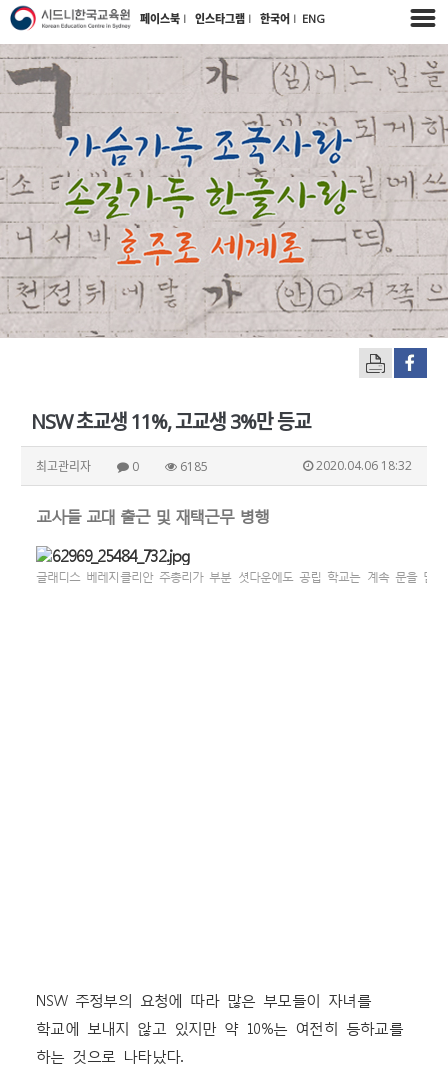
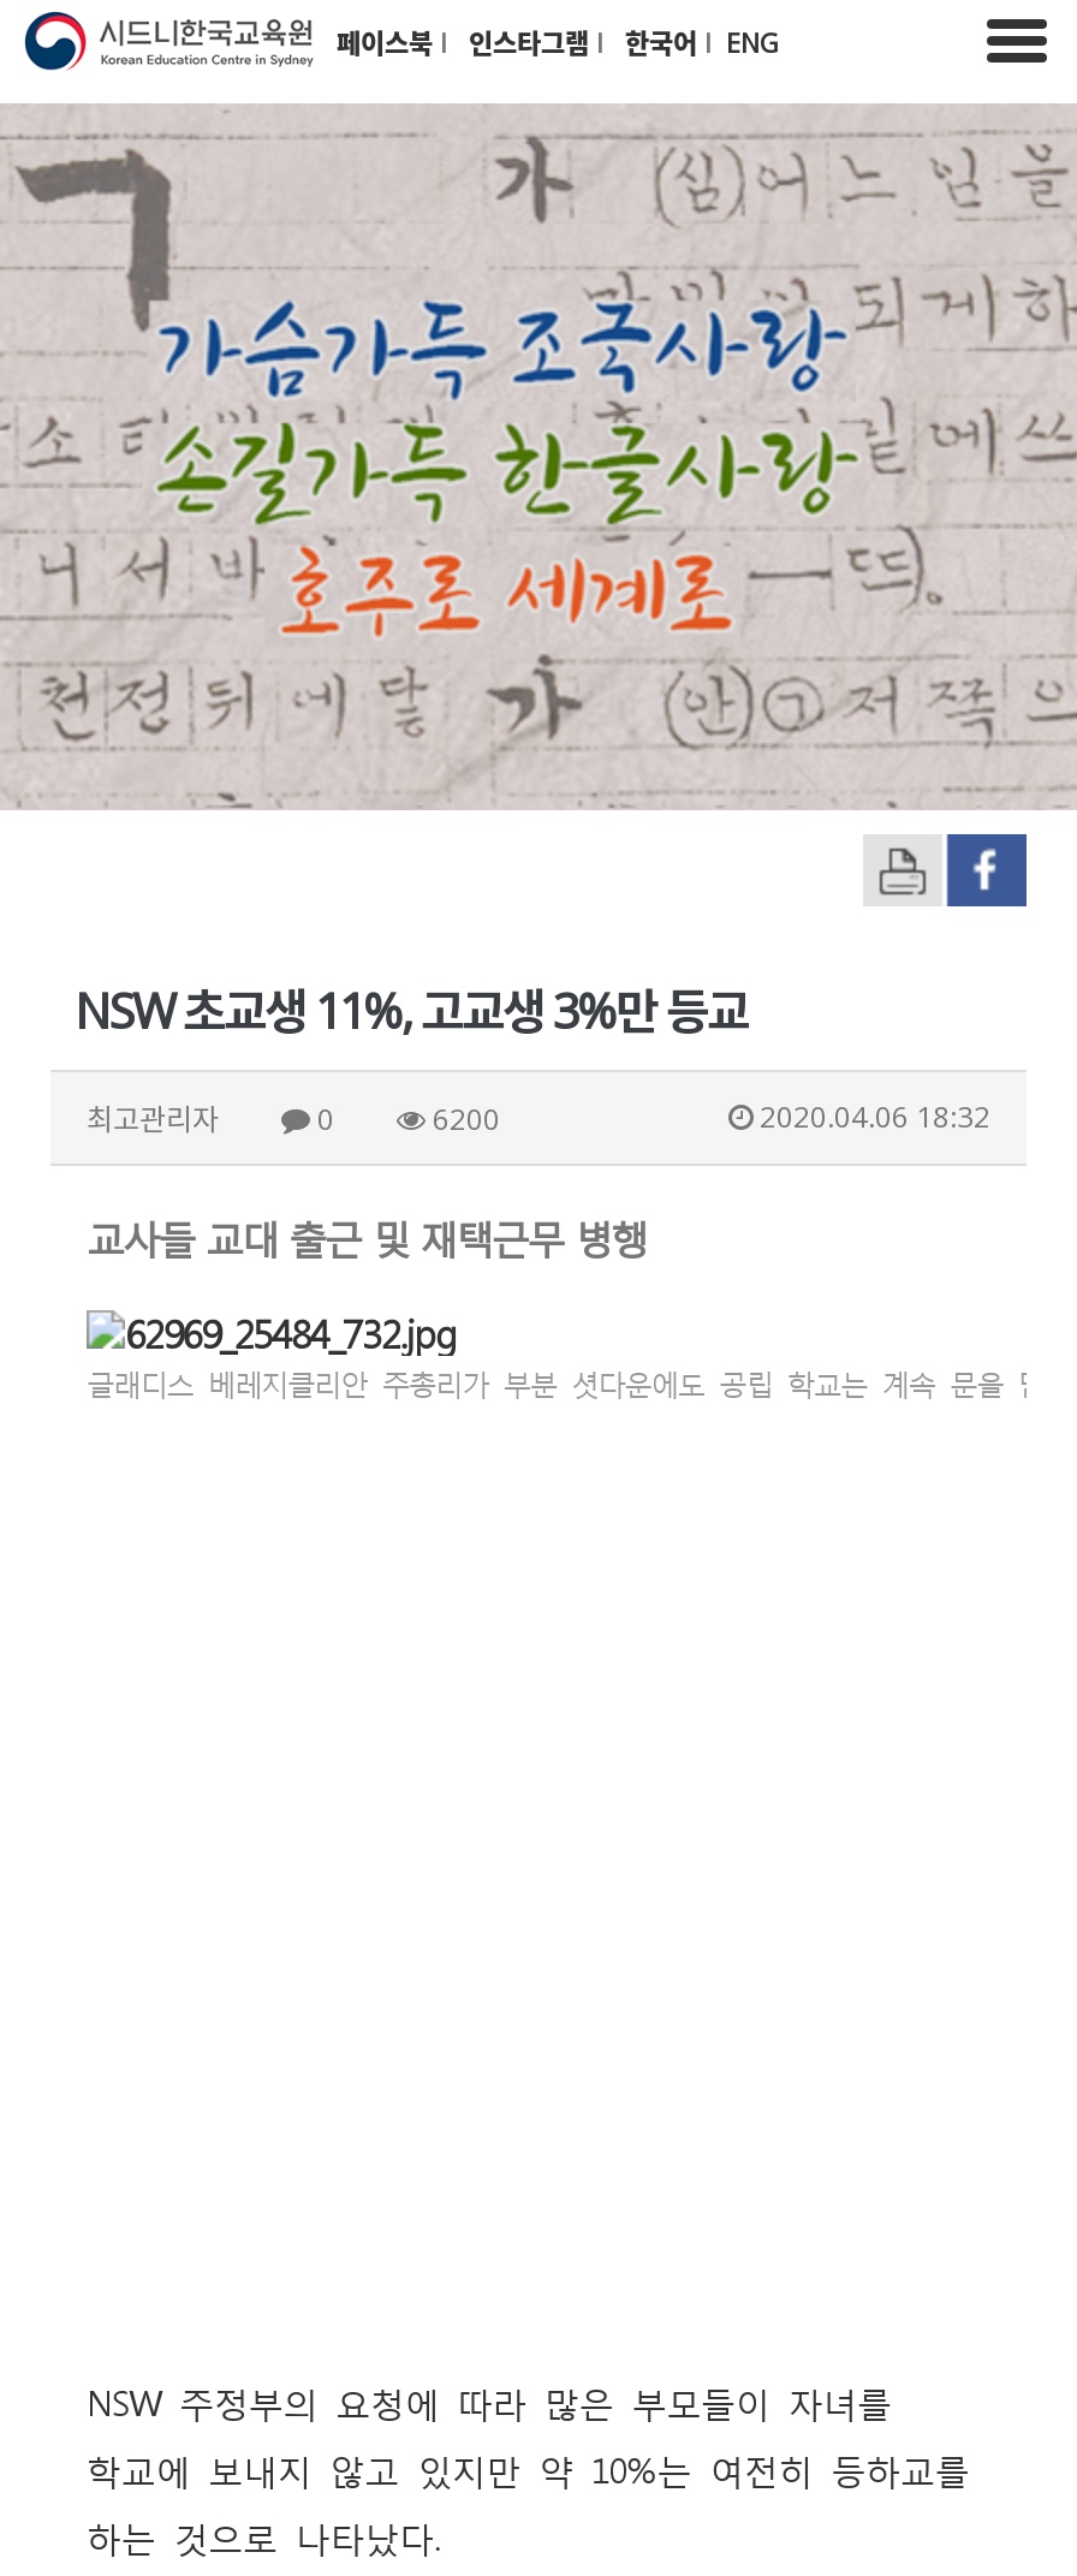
- 6185
+ 6200
